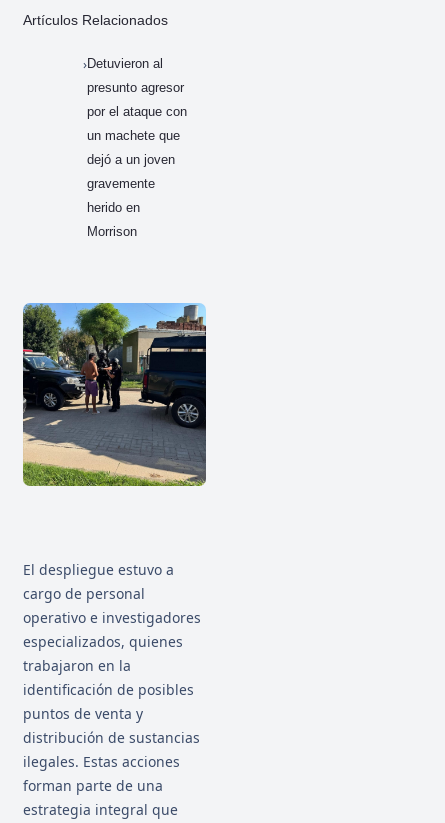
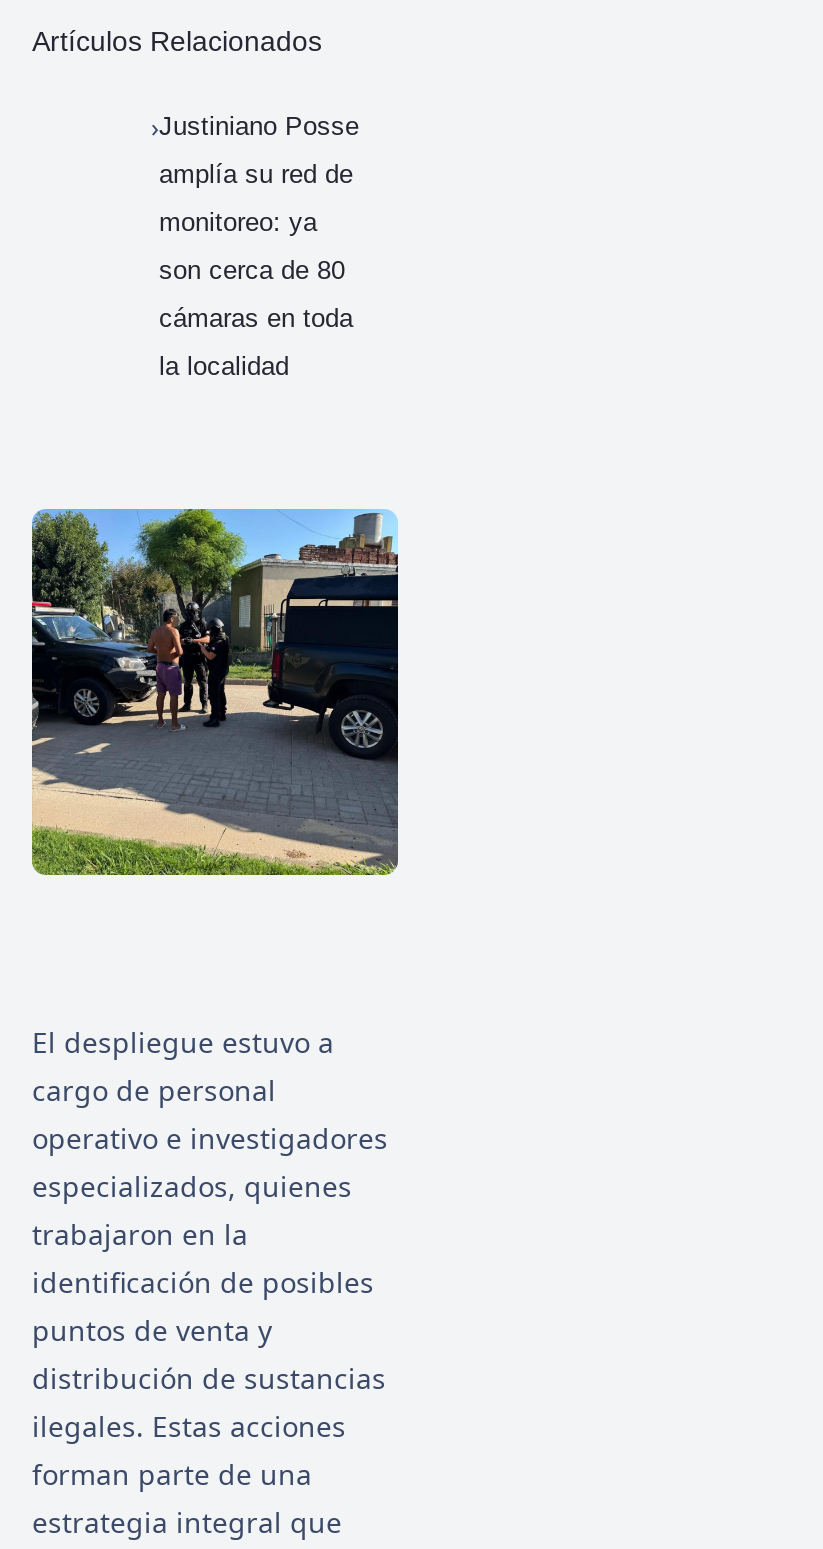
- Detuvieron al
- presunto agresor
- por el ataque con
- un machete que
- dejó a un joven
- gravemente
- herido en
- Morrison
+ Justiniano Posse
+ amplía su red de
+ monitoreo: ya
+ son cerca de 80
+ cámaras en toda
+ la localidad
